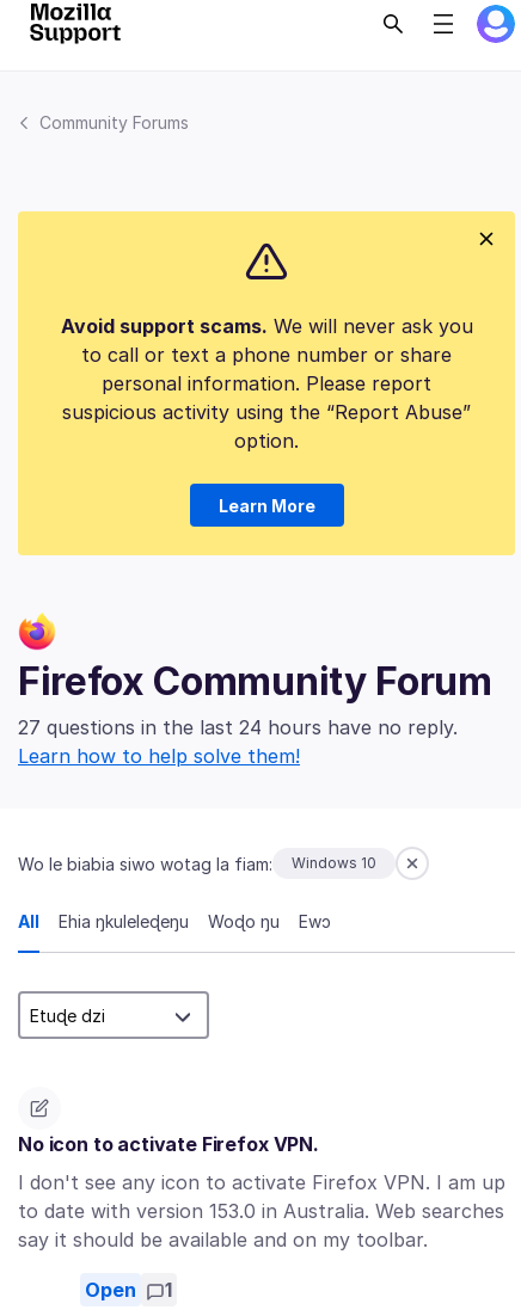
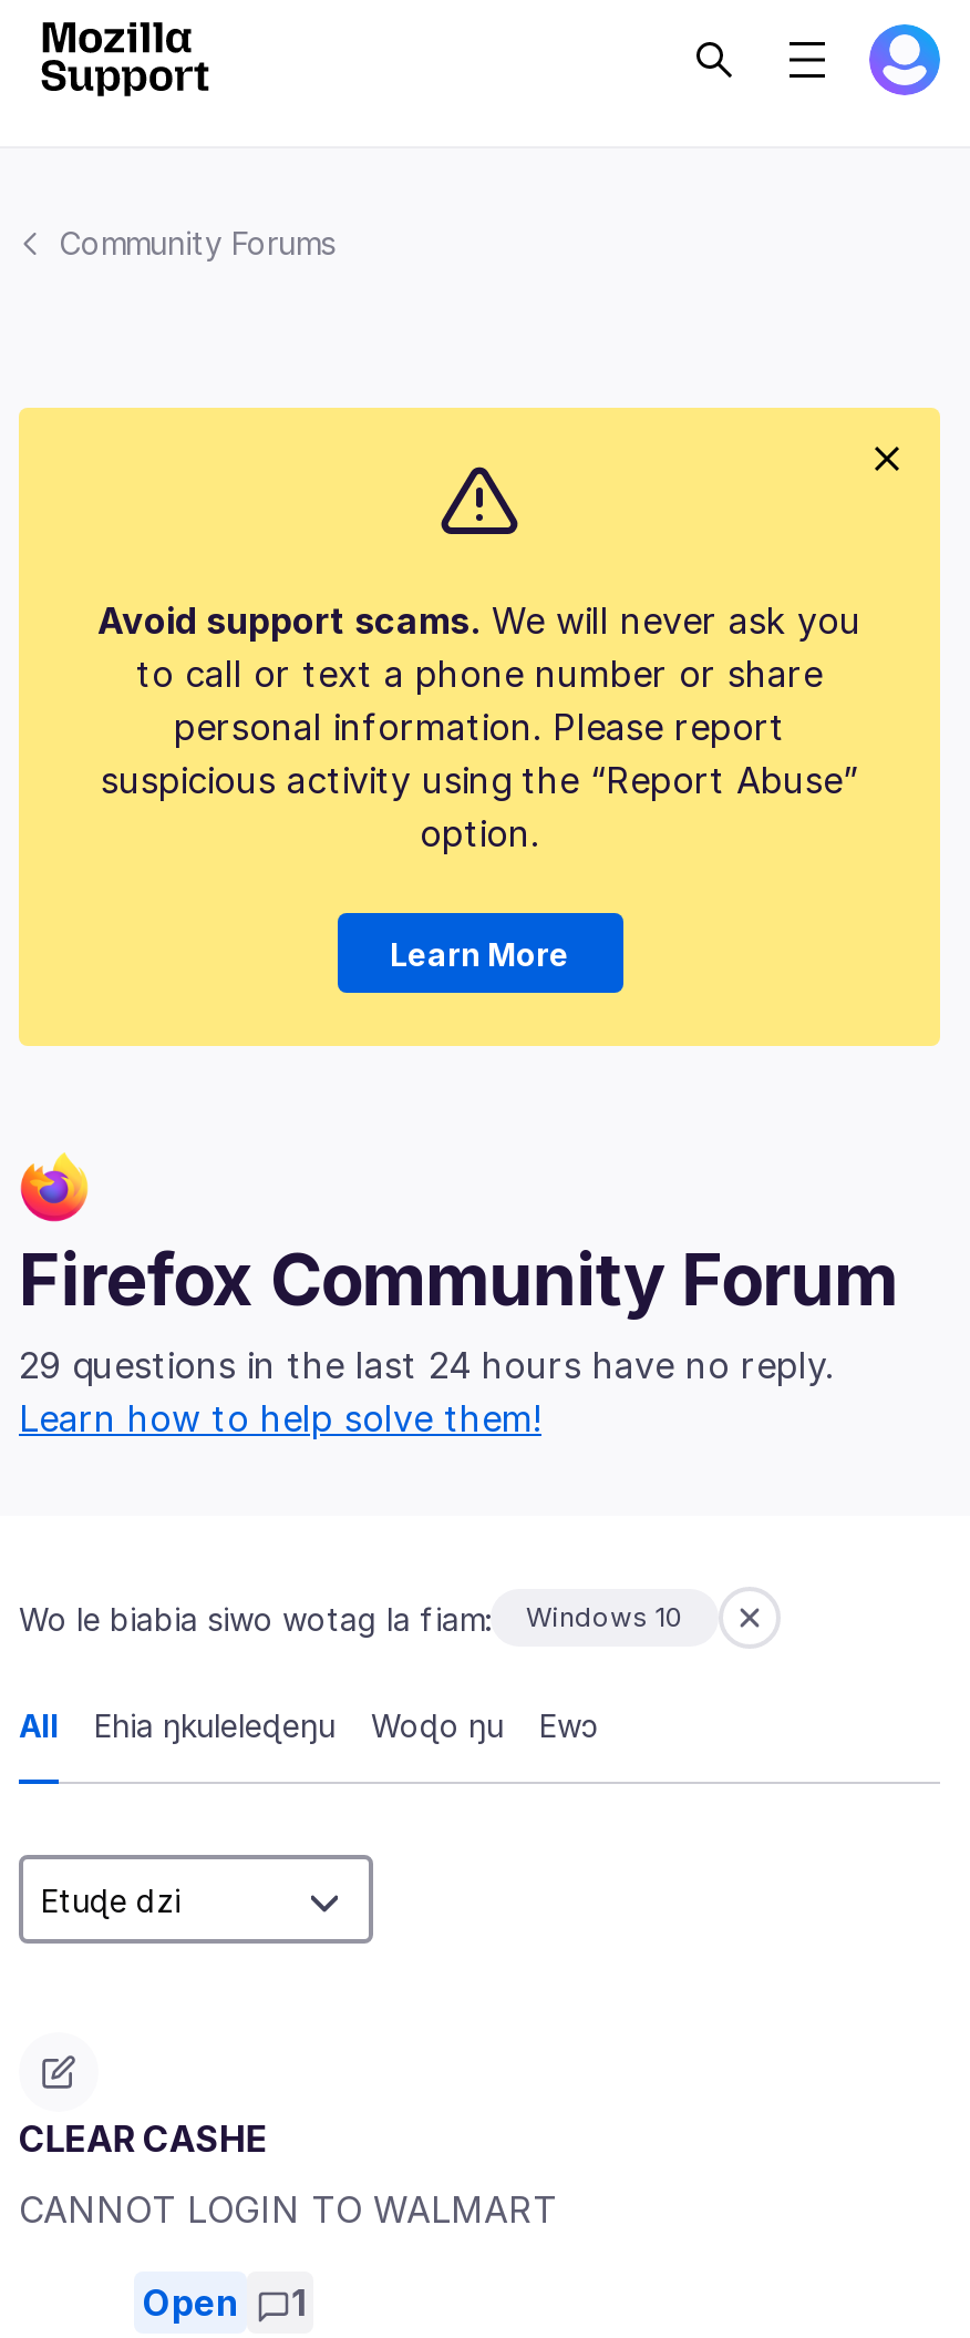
- 27 questions in the last 24 hours have no reply.
+ 29 questions in the last 24 hours have no reply.

- No icon to activate Firefox VPN.
+ CLEAR CASHE

- I don't see any icon to activate Firefox VPN. I am up
- to date with version 153.0 in Australia. Web searches
- say it should be available and on my toolbar.
+ CANNOT LOGIN TO WALMART
